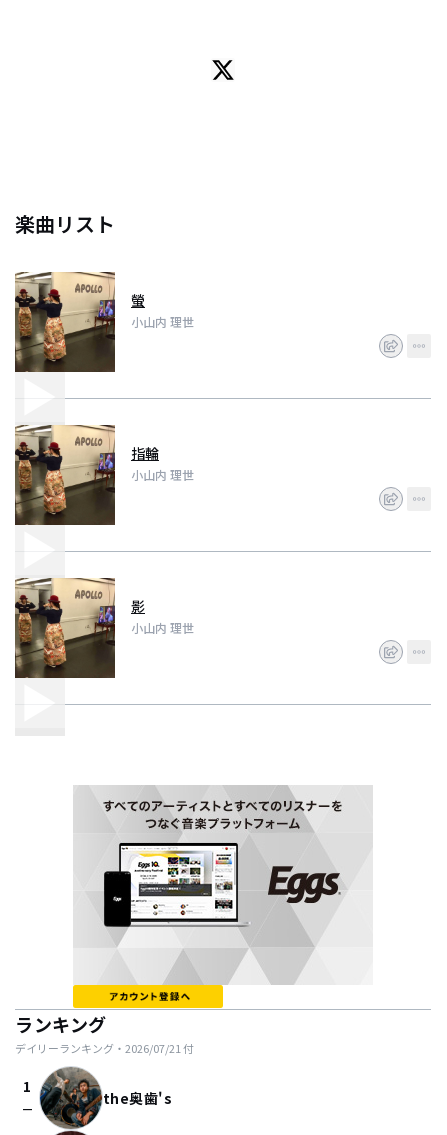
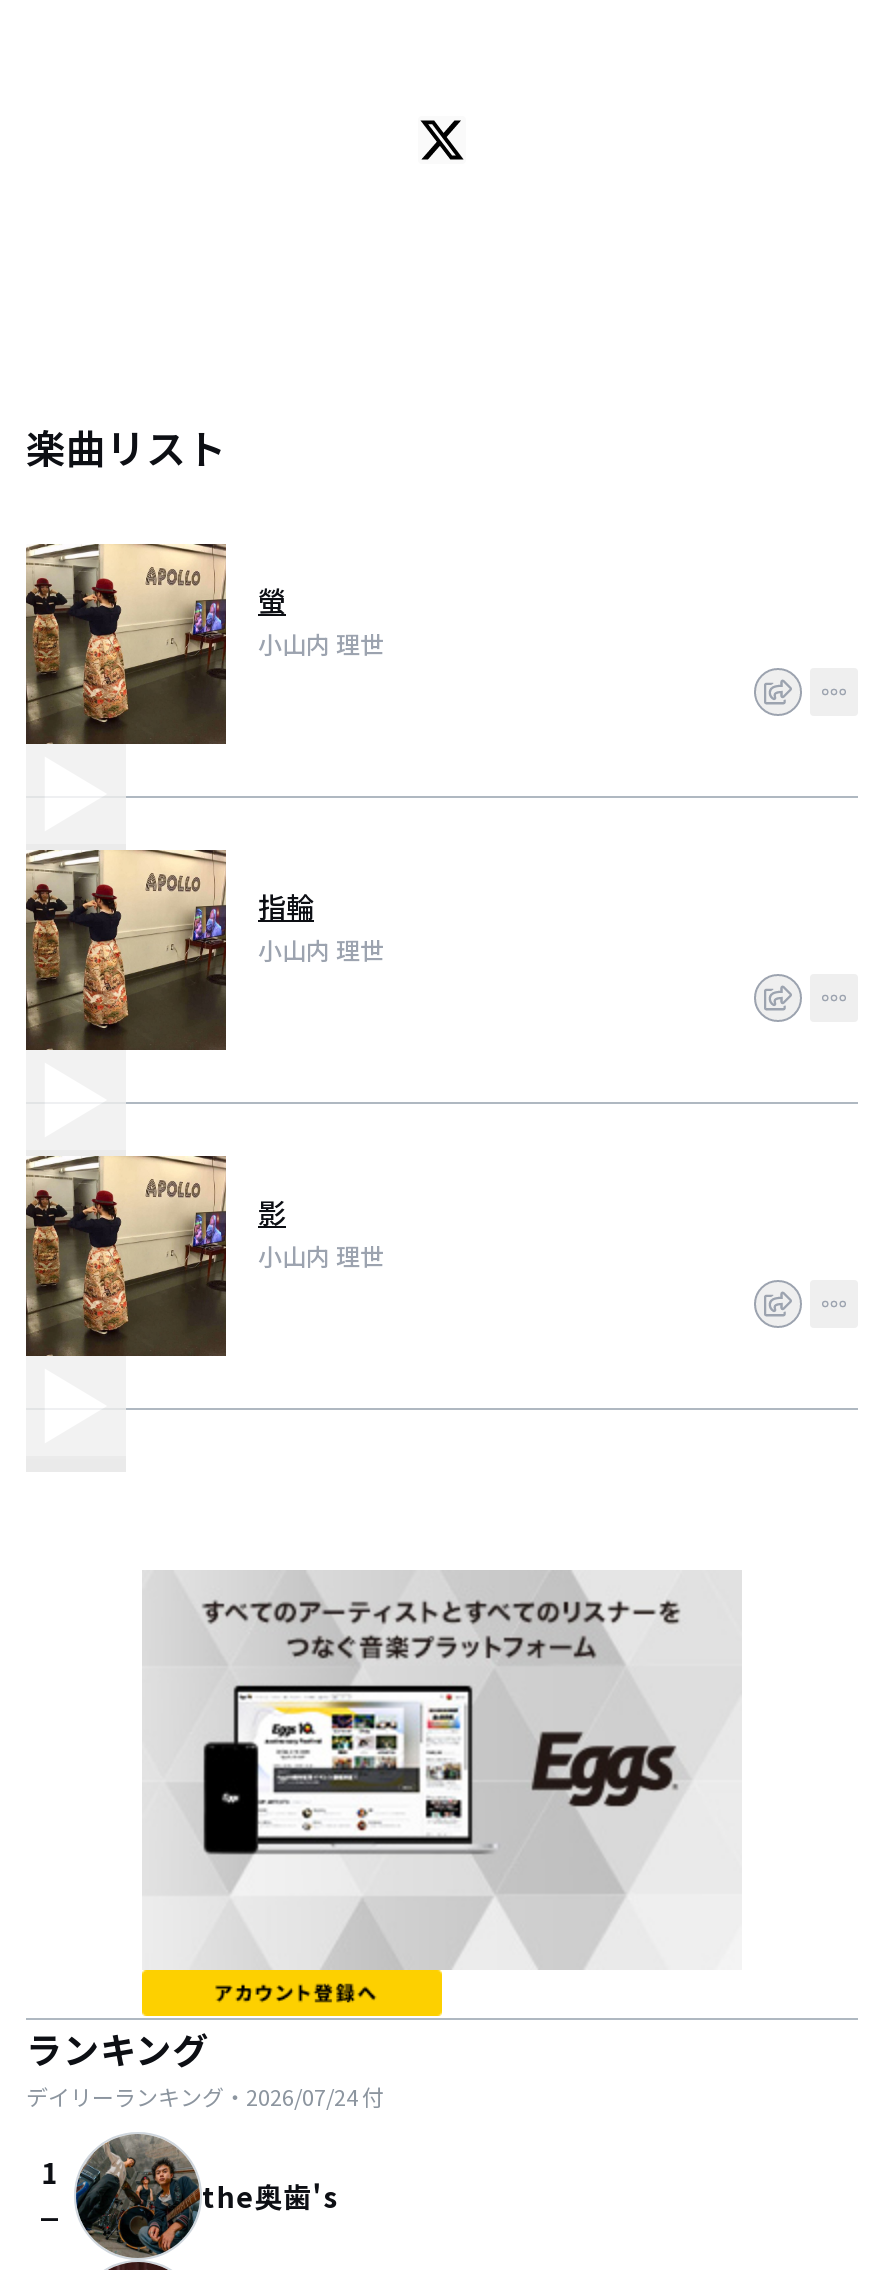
- デイリーランキング・2026/07/21付
+ デイリーランキング・2026/07/24付
